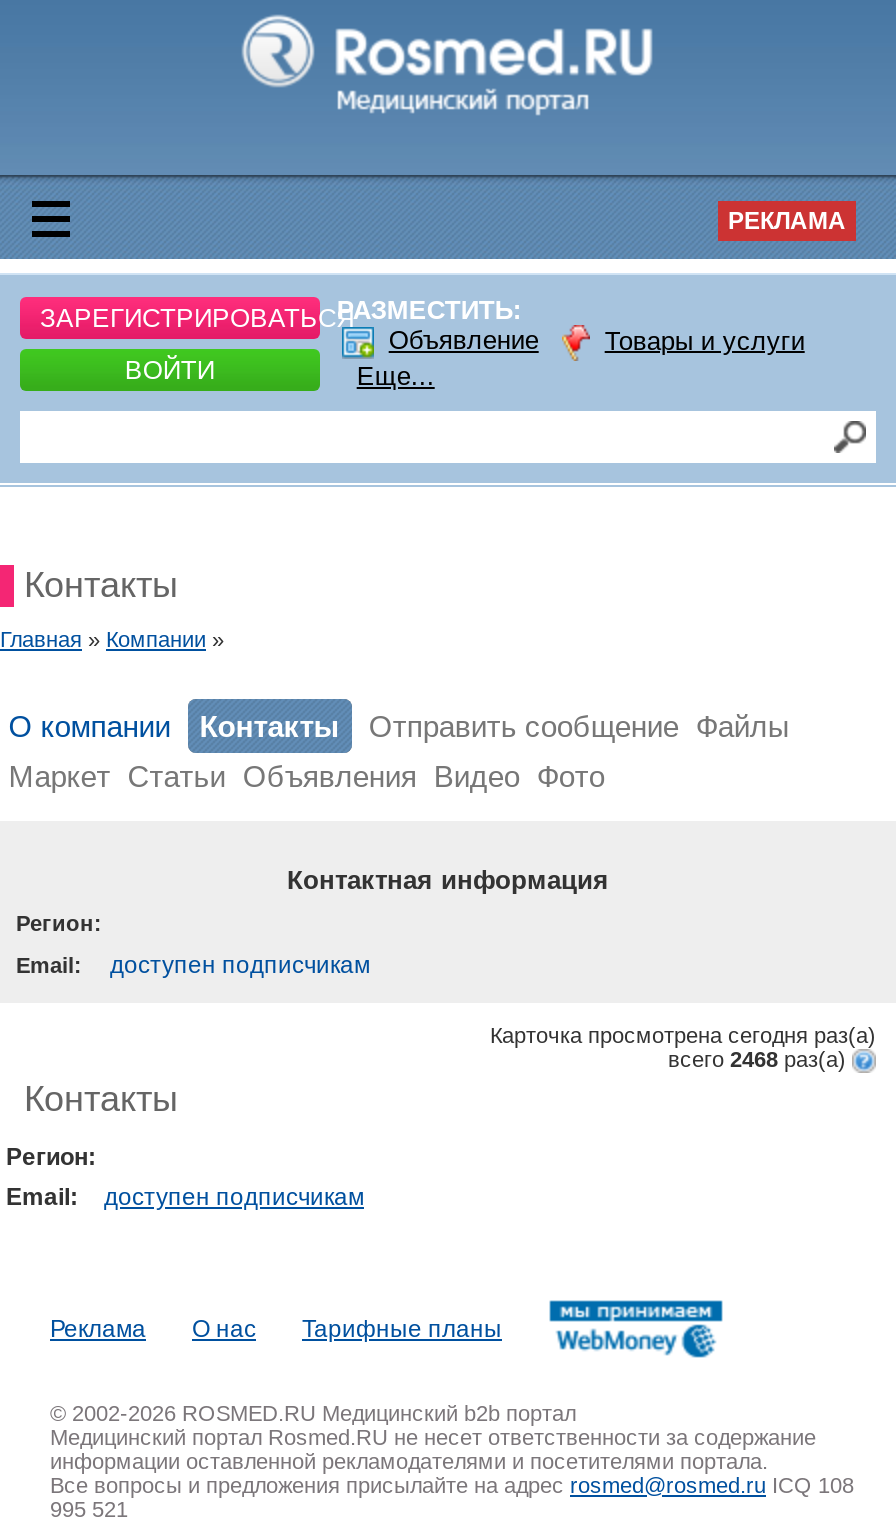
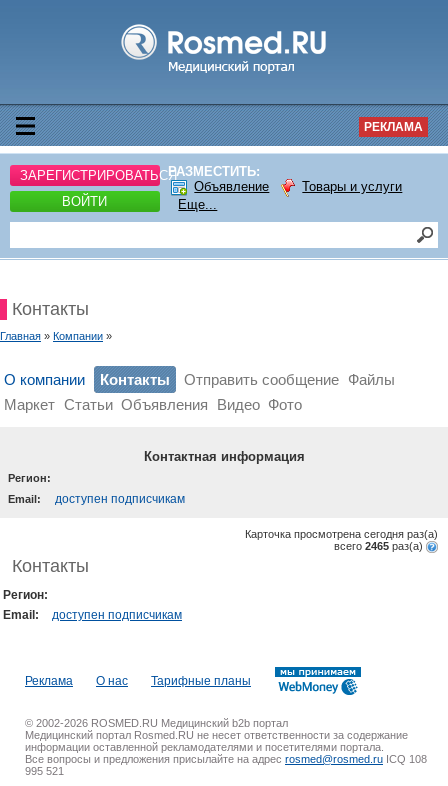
- всего 2468 раз(a)
+ всего 2465 раз(a)
